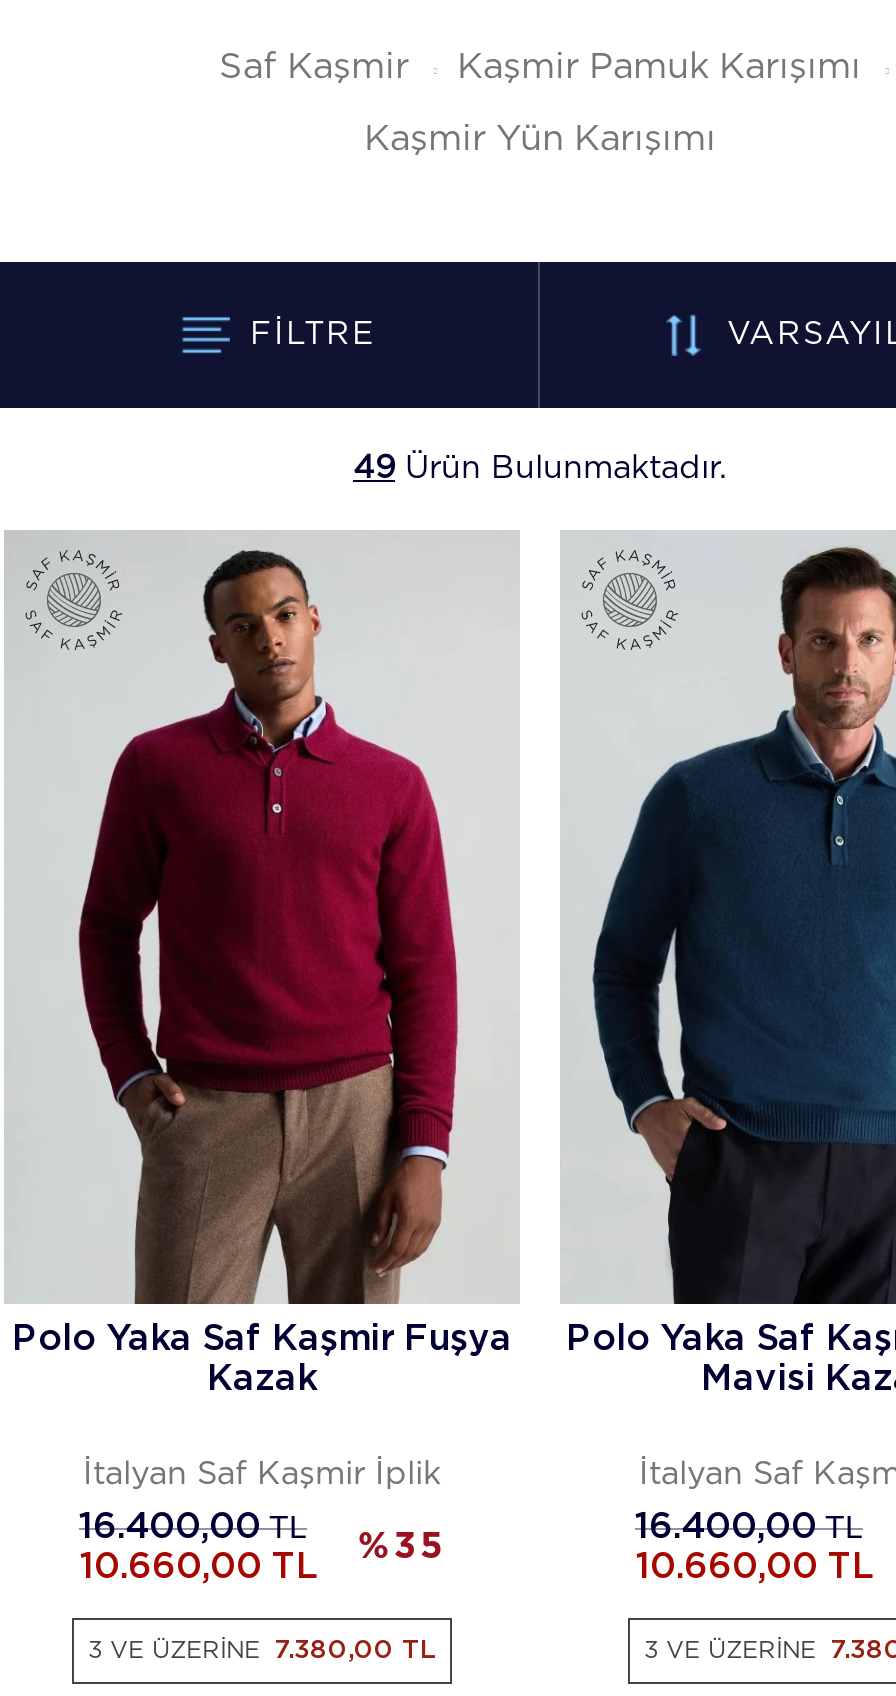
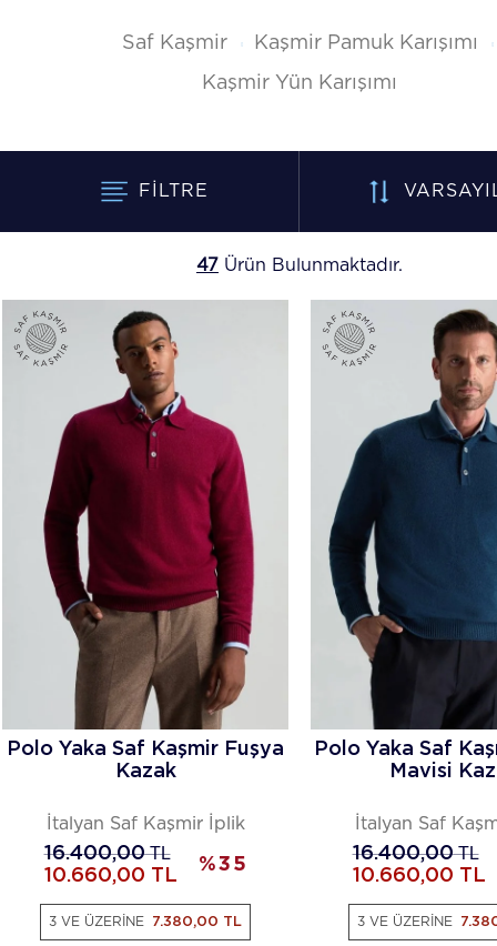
- 49 Ürün Bulunmaktadır.
+ 47 Ürün Bulunmaktadır.
